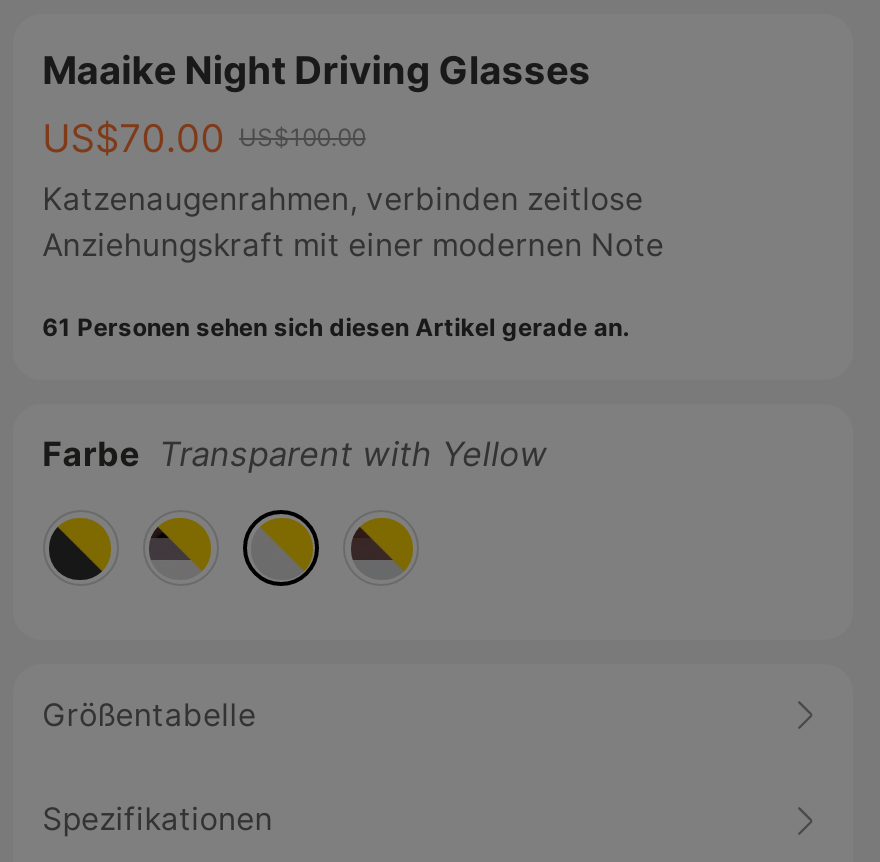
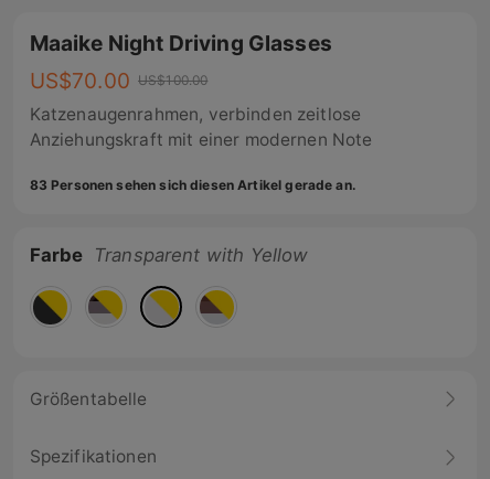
- 61 Personen sehen sich diesen Artikel gerade an.
+ 83 Personen sehen sich diesen Artikel gerade an.
